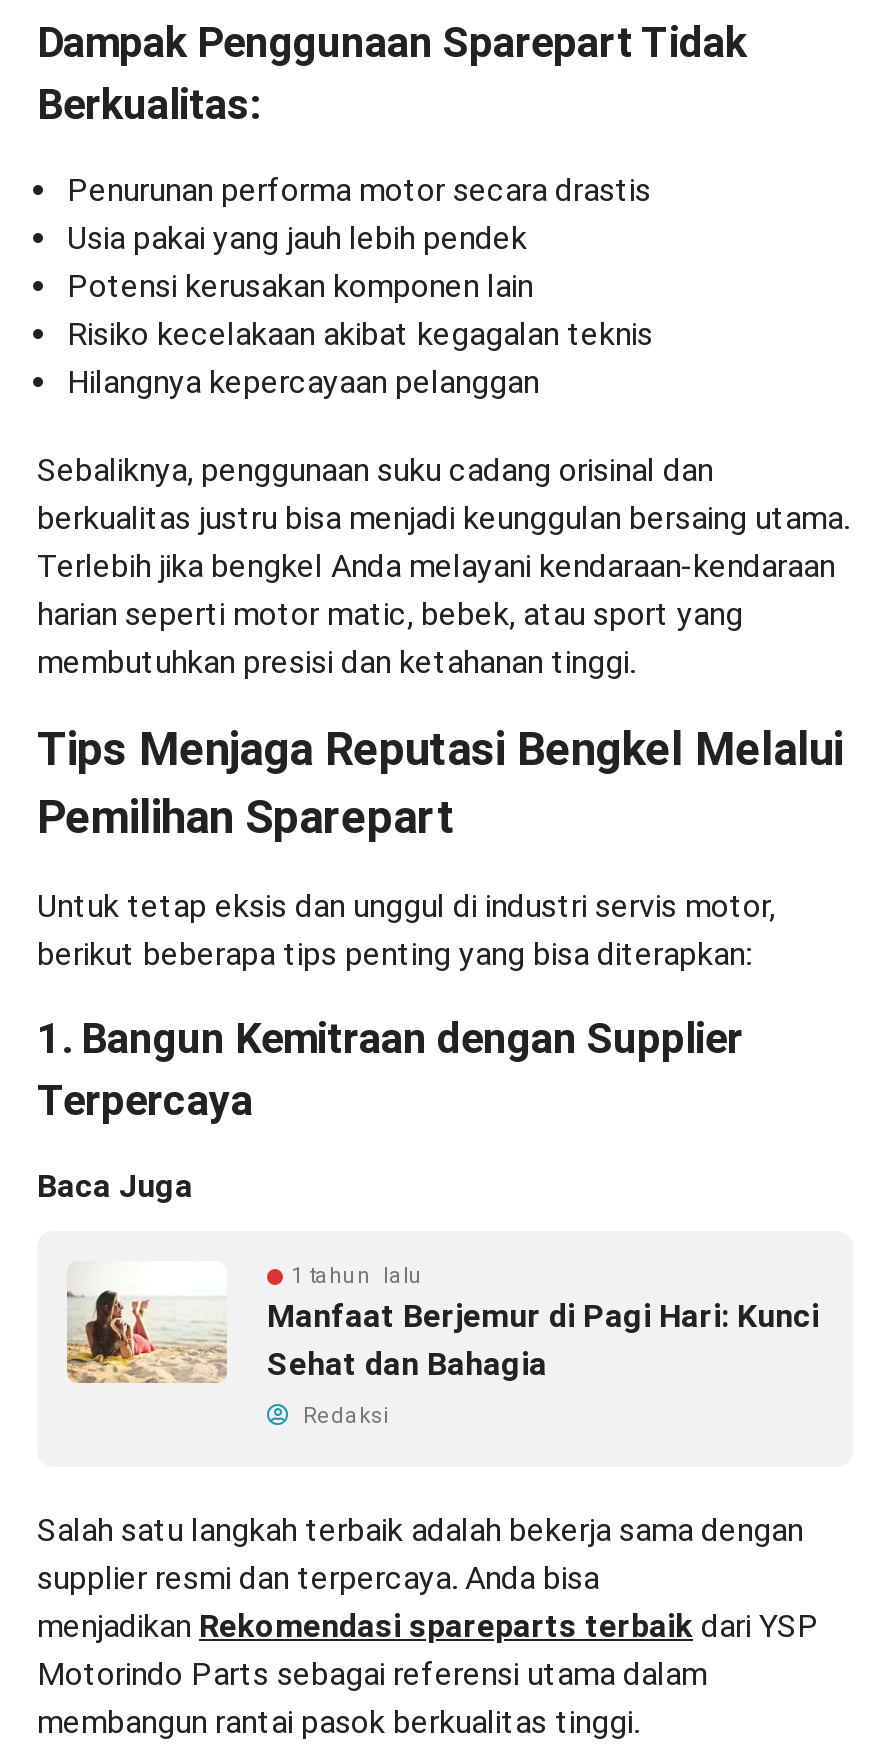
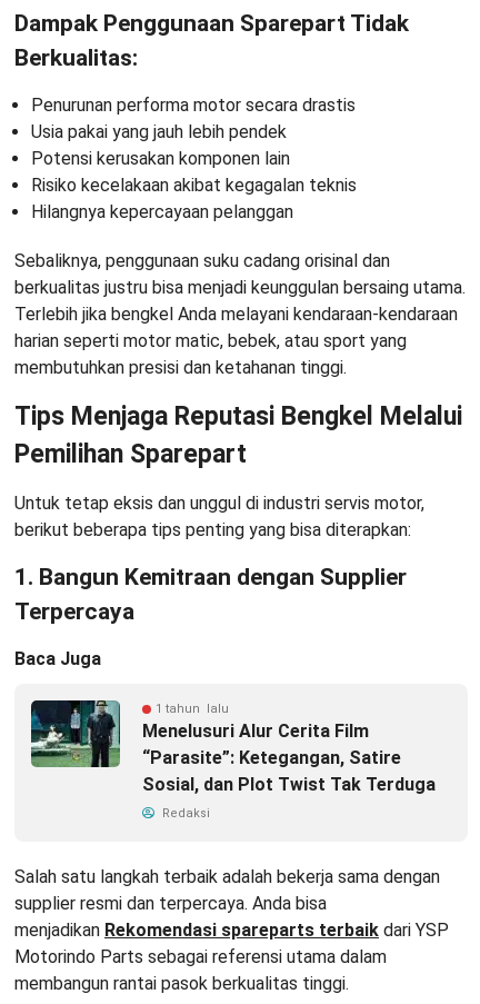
- [image]
- Manfaat Berjemur di Pagi Hari: Kunci
- Sehat dan Bahagia
+ [image]
+ Menelusuri Alur Cerita Film
+ “Parasite”: Ketegangan, Satire
+ Sosial, dan Plot Twist Tak Terduga
